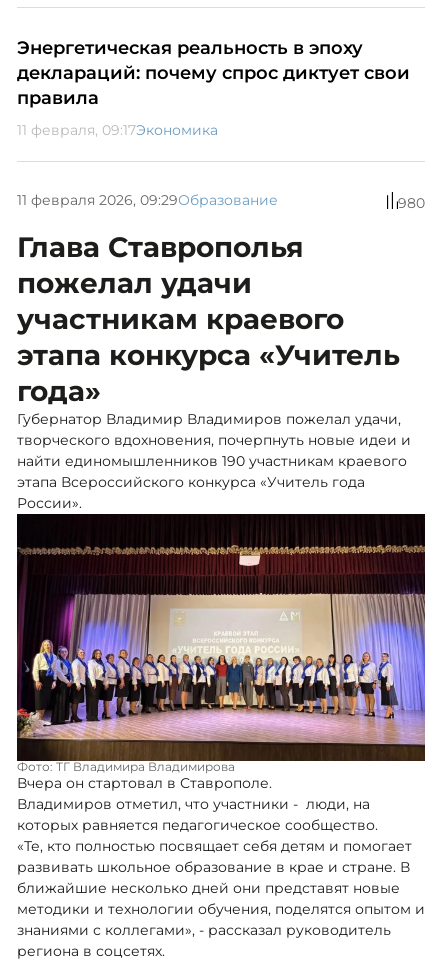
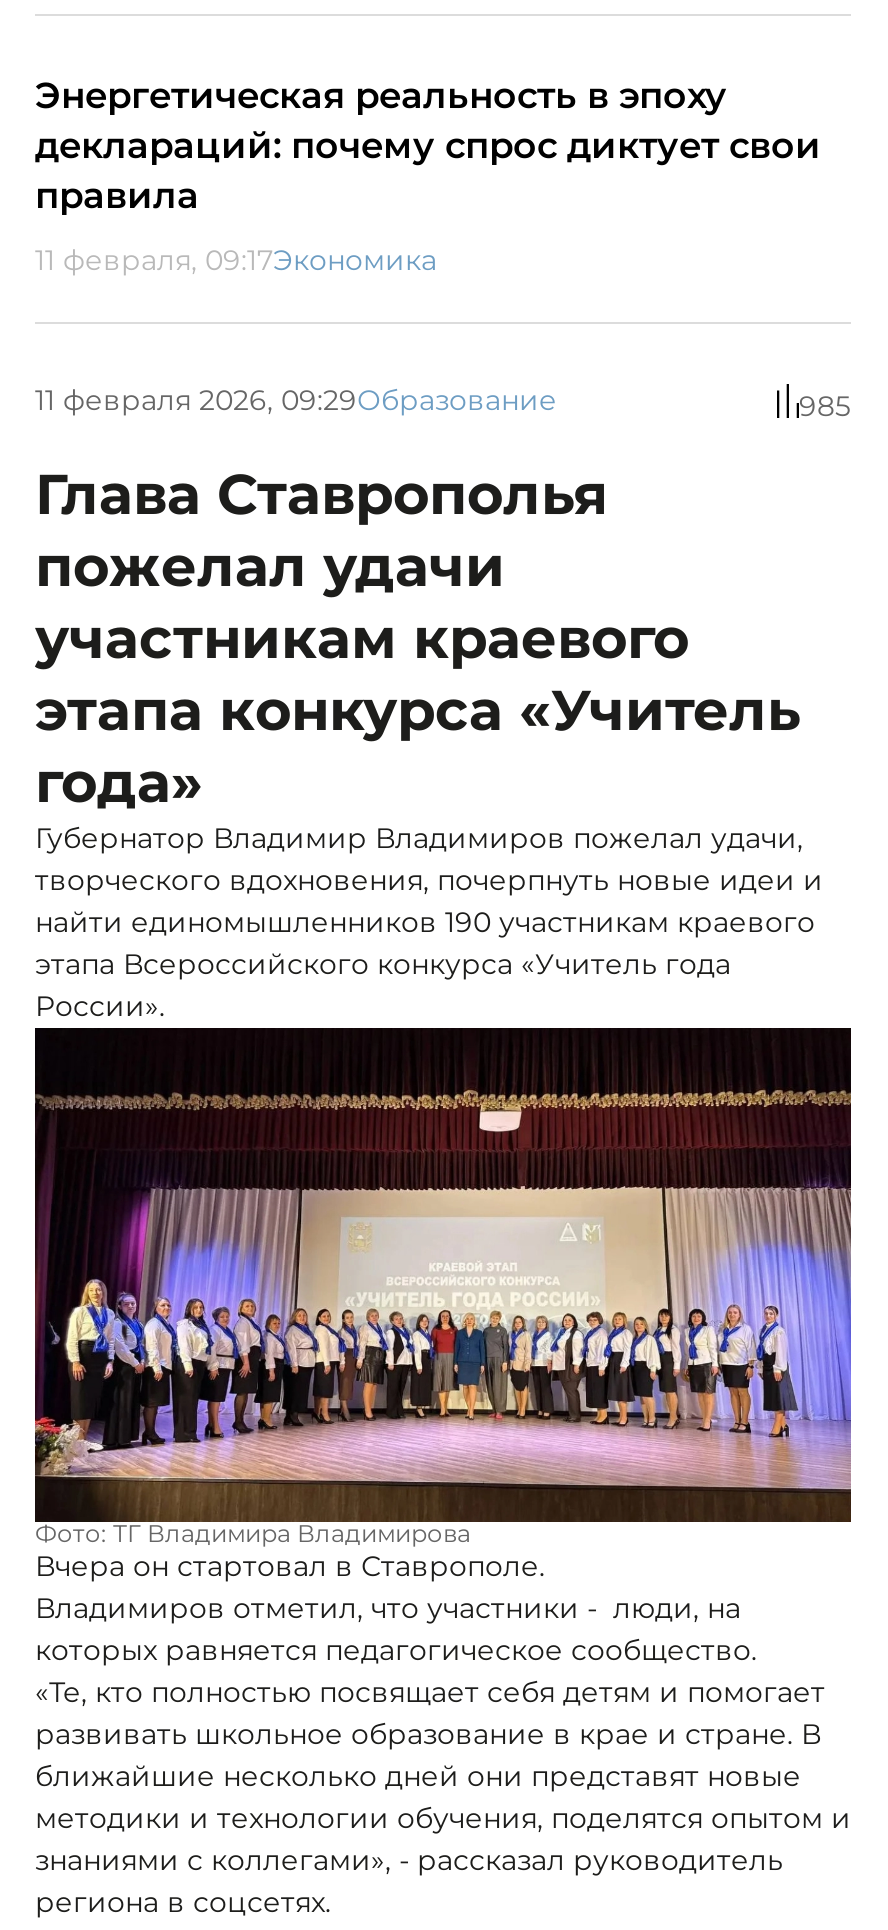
- 980
+ 985
